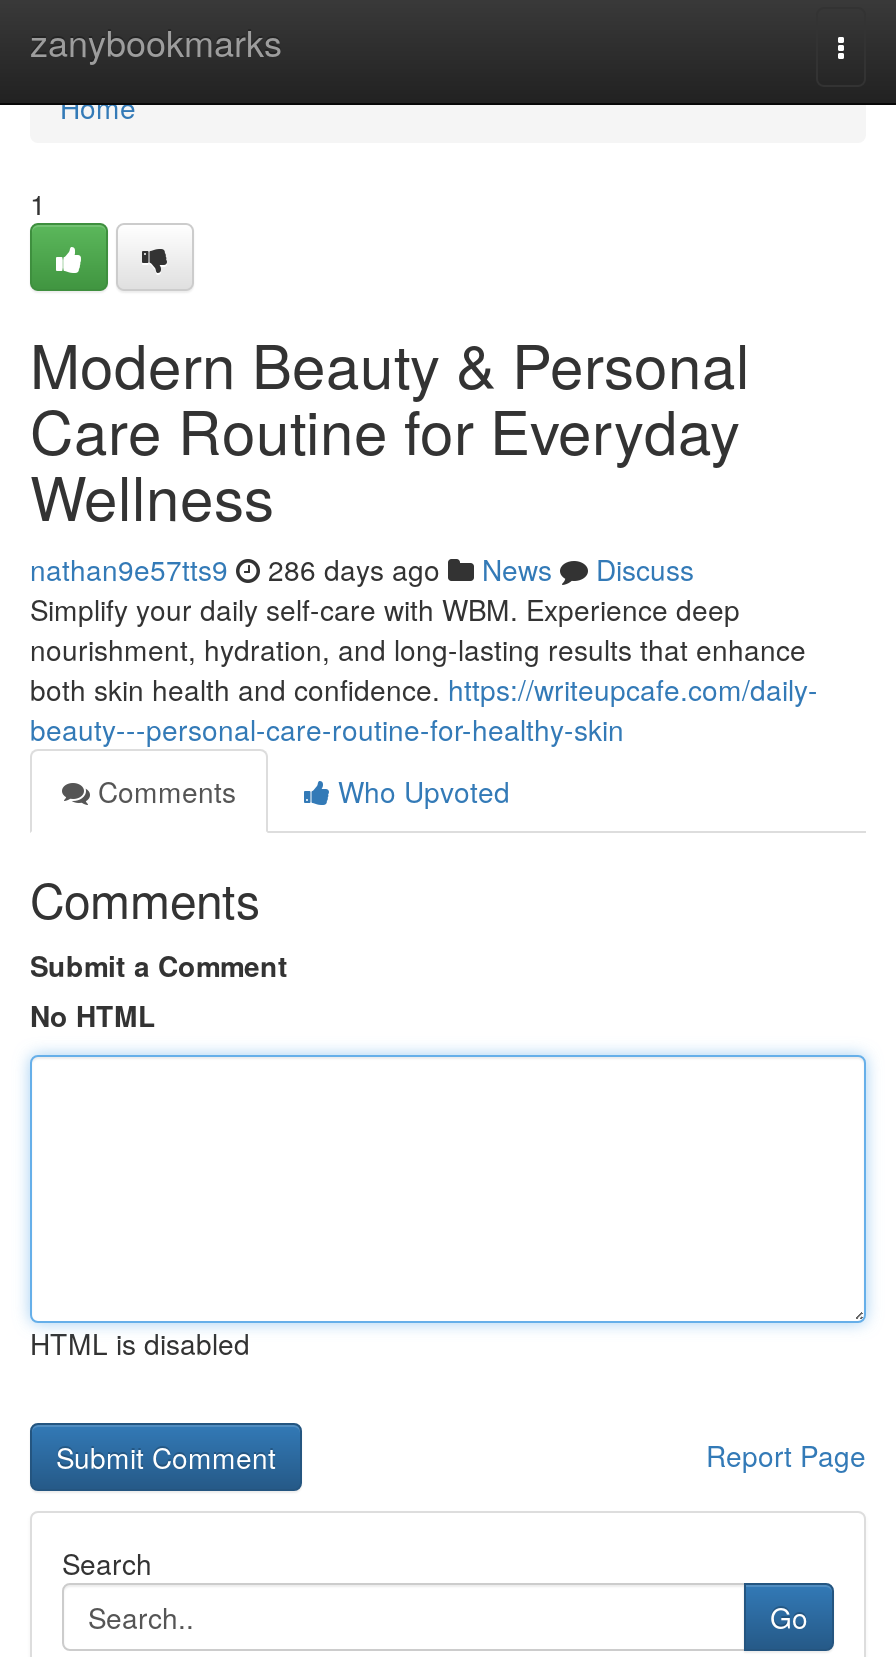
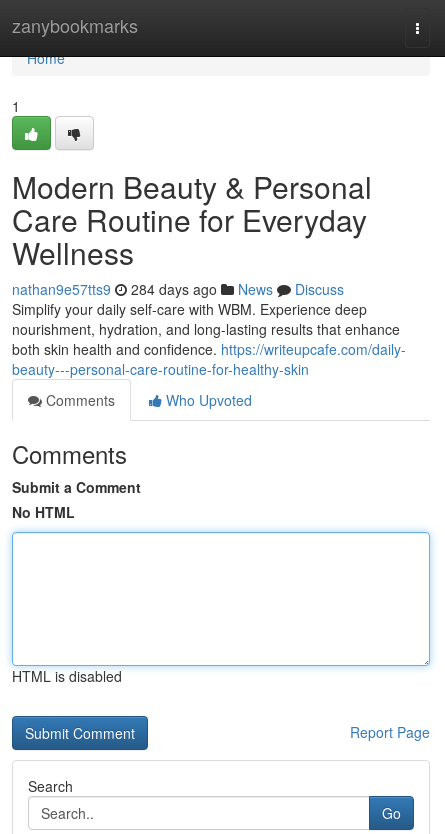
- nathan9e57tts9 286 days ago News Discuss
+ nathan9e57tts9 284 days ago News Discuss
